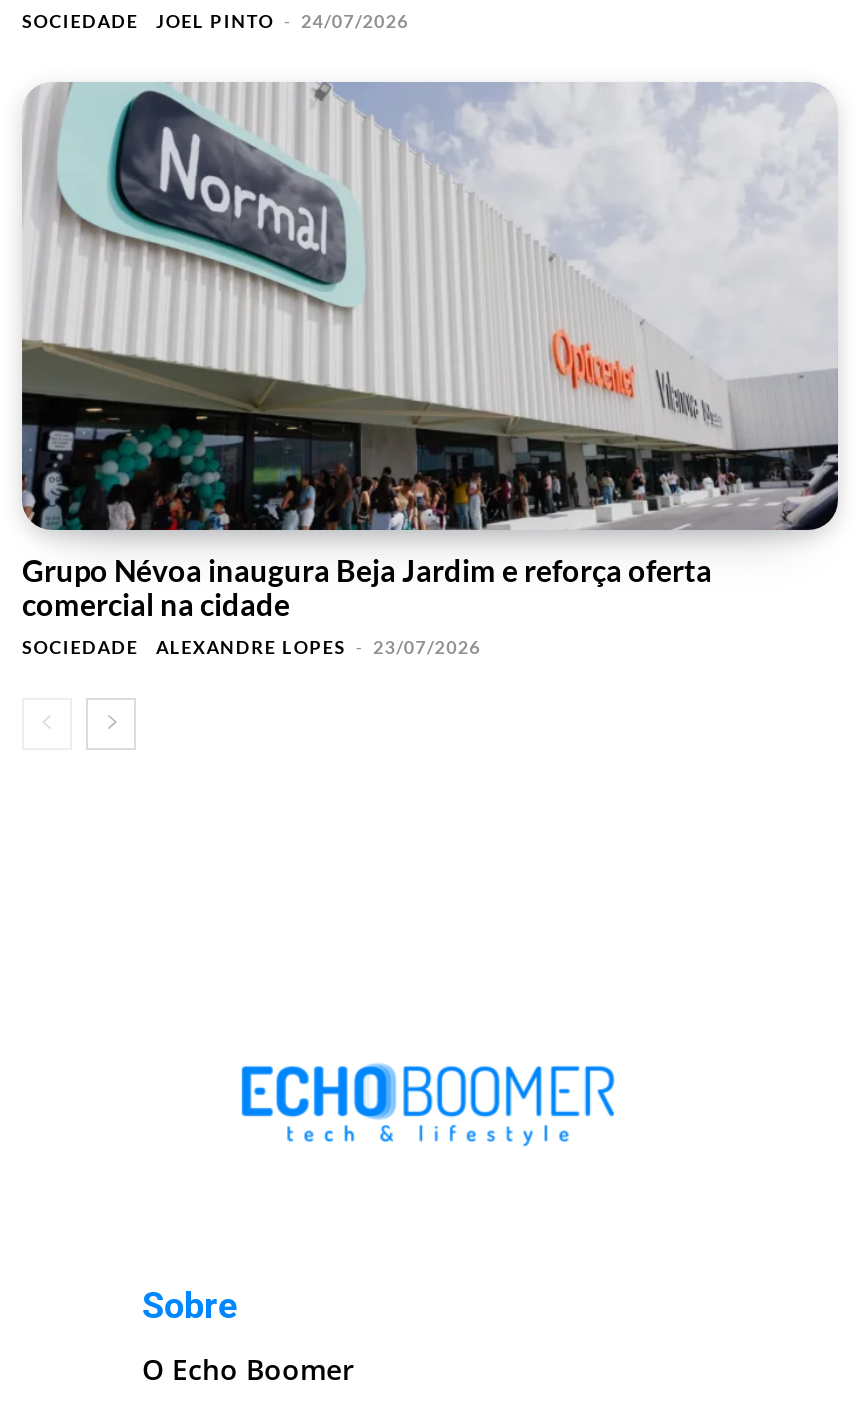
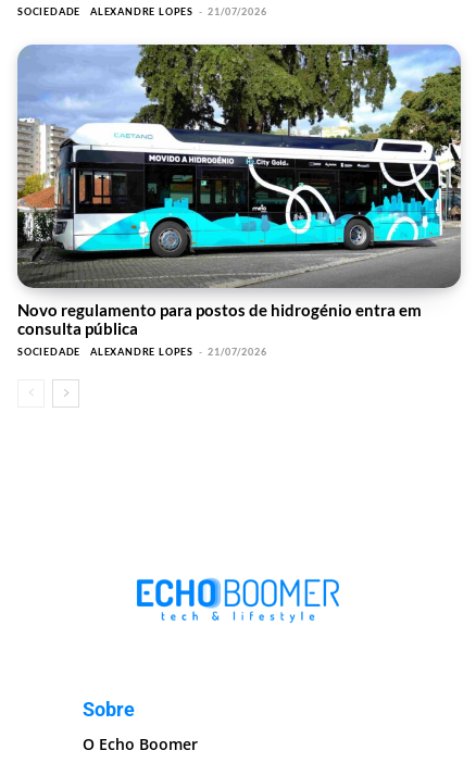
- JOEL PINTO - 24/07/2026
+ ALEXANDRE LOPES - 21/07/2026

- [image]
- Grupo Névoa inaugura Beja Jardim e reforça oferta
- comercial na cidade
+ [image]
+ Novo regulamento para postos de hidrogénio entra em
+ consulta pública

- ALEXANDRE LOPES - 23/07/2026
+ ALEXANDRE LOPES - 21/07/2026
